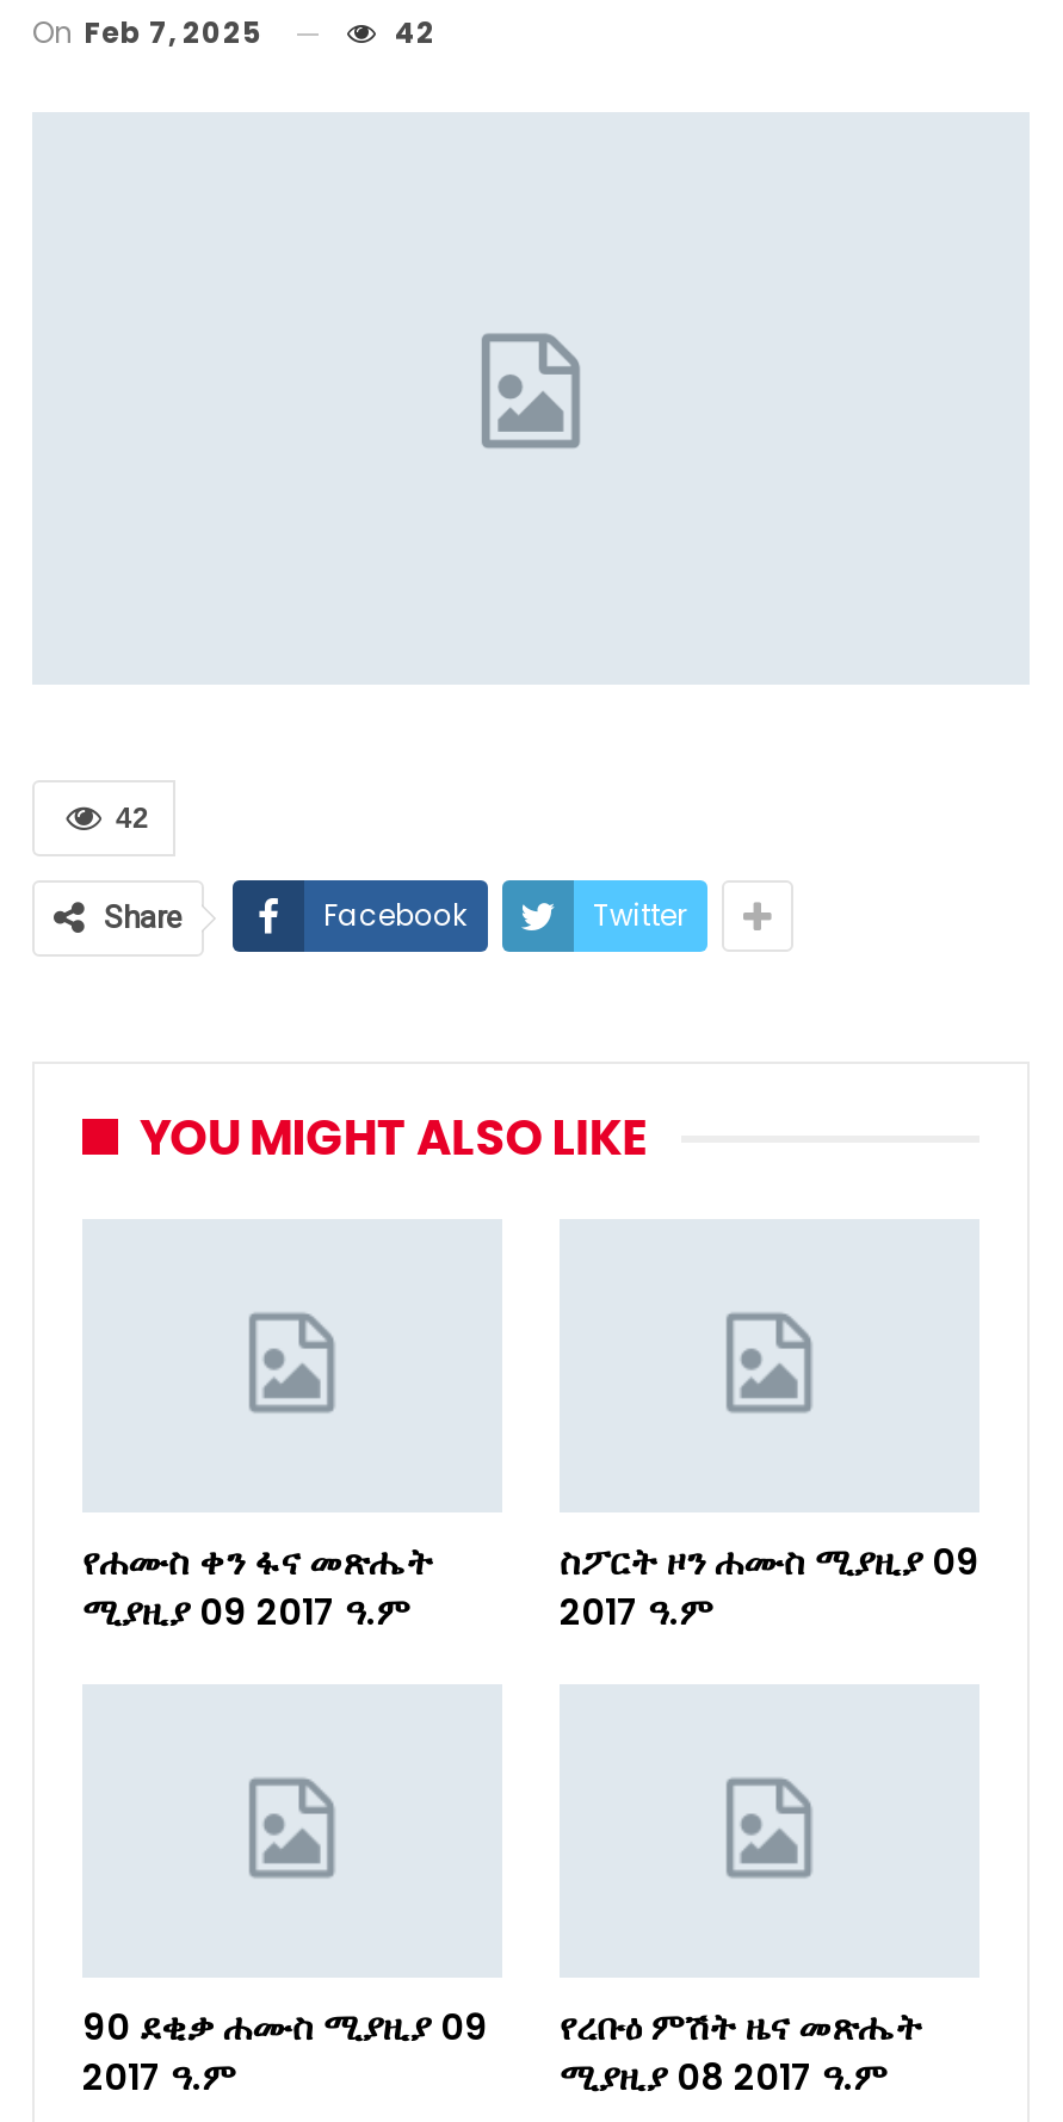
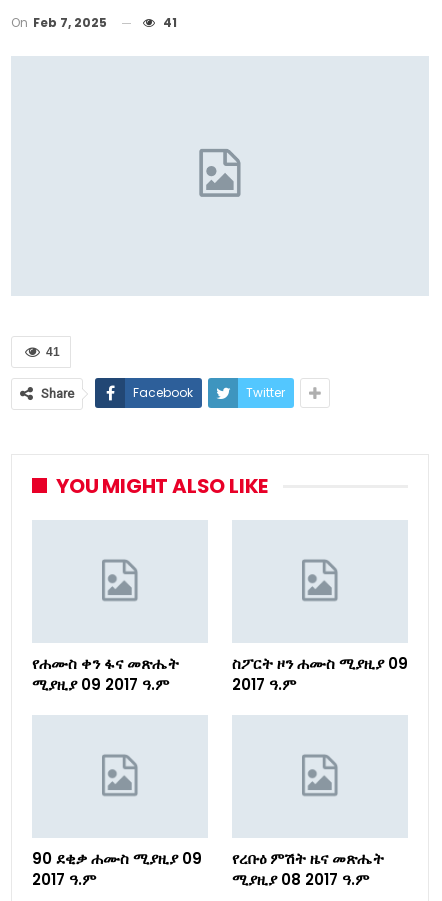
- 42
+ 41

- 42
+ 41
